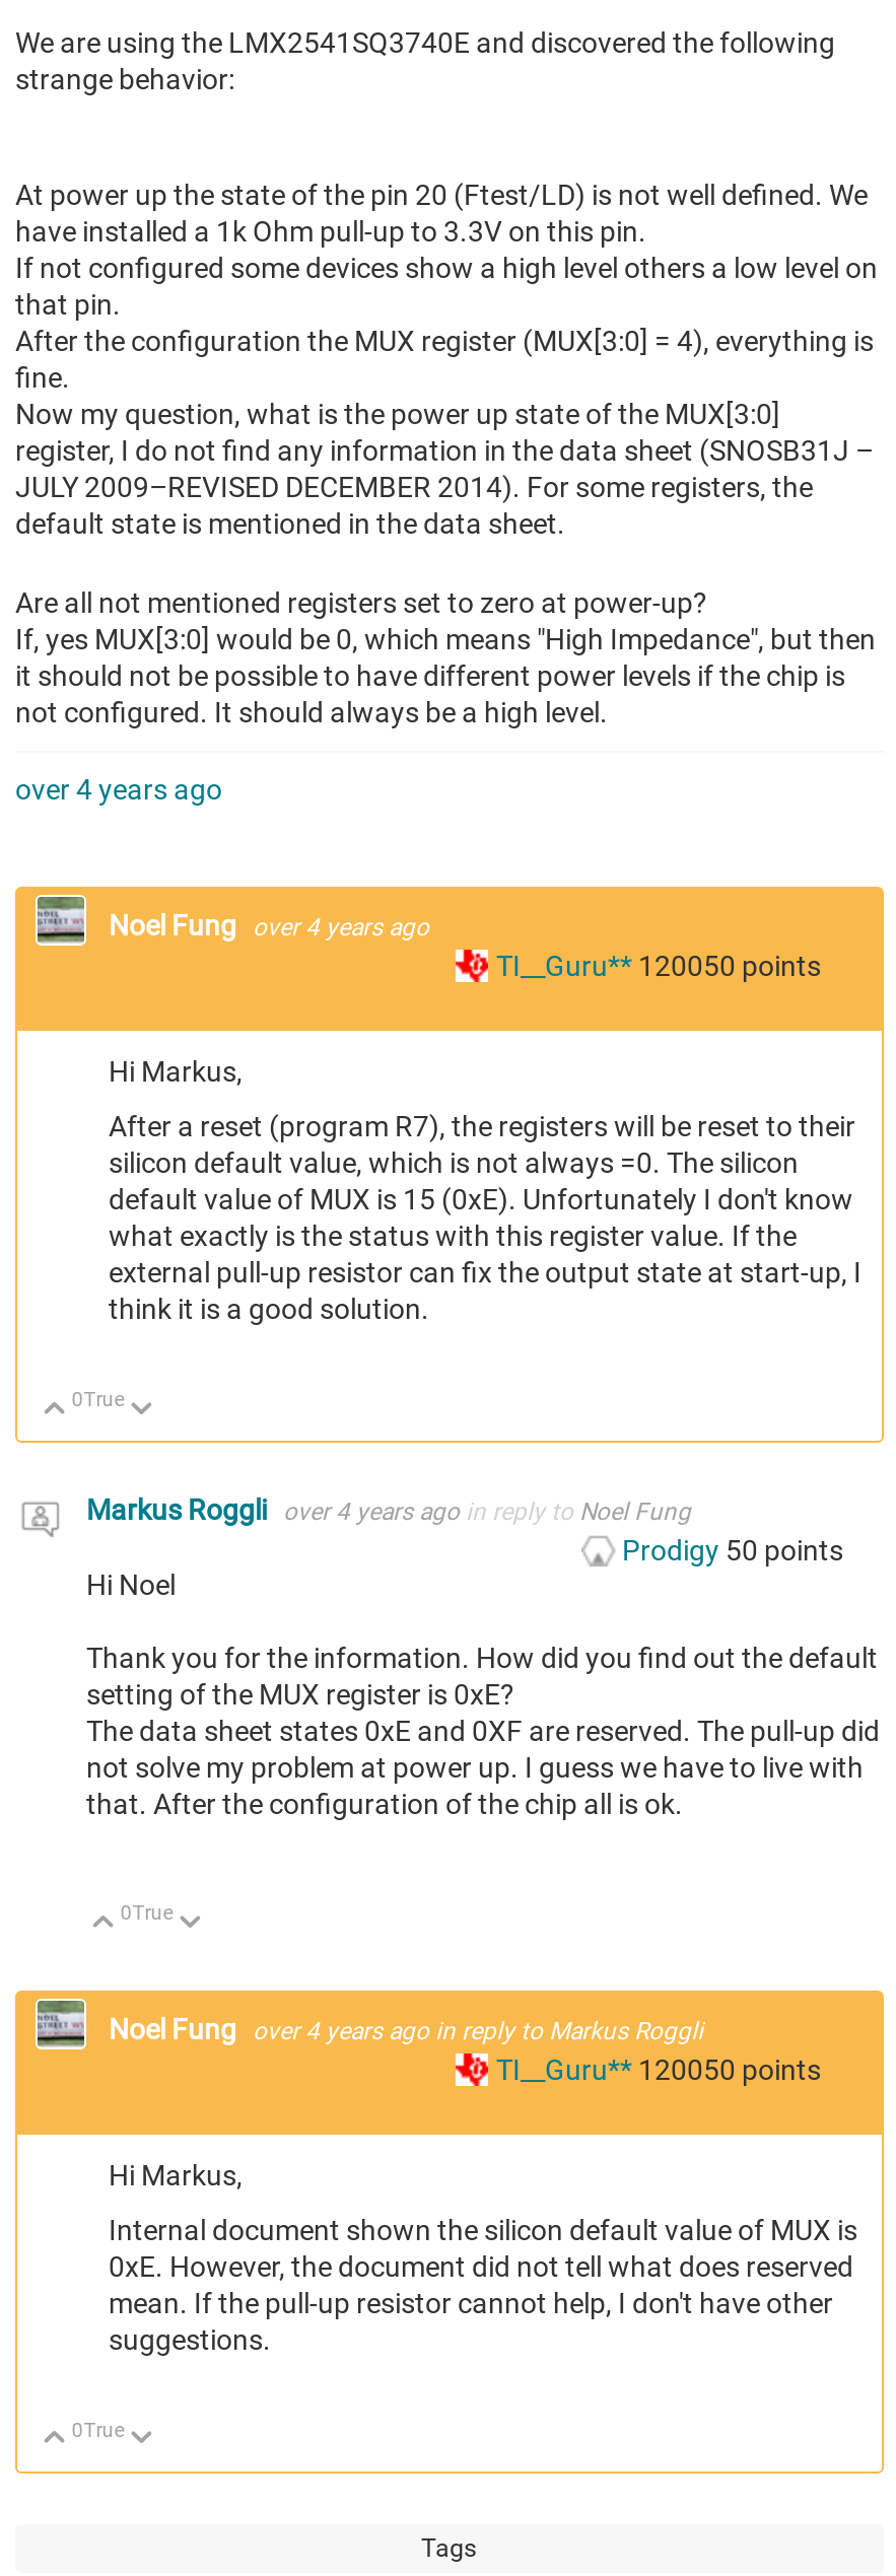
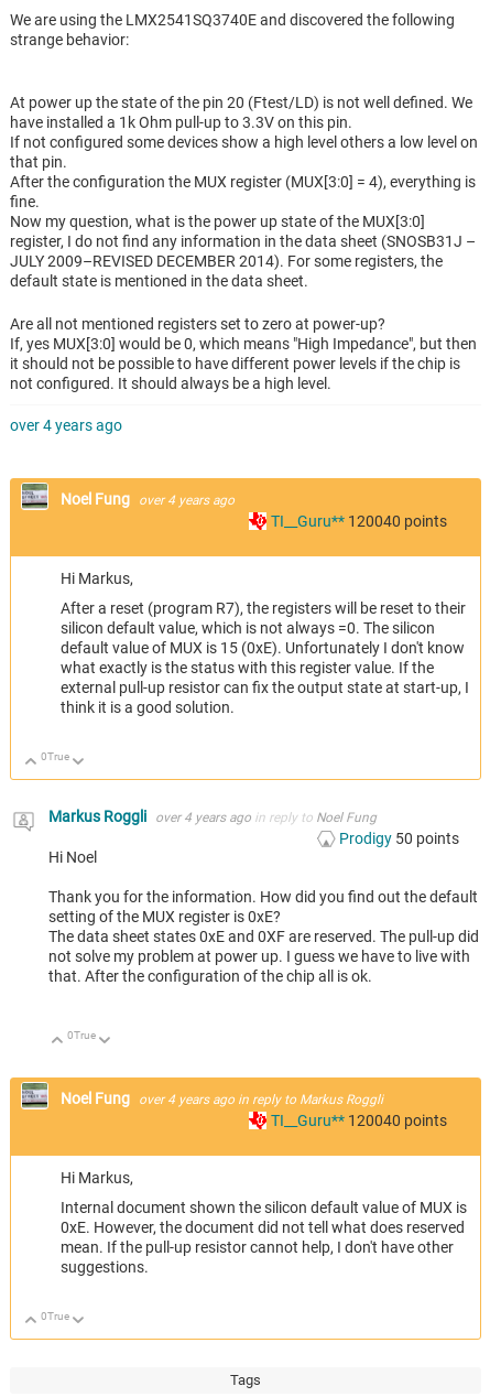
- TI__Guru** 120050 points
+ TI__Guru** 120040 points

- TI__Guru** 120050 points
+ TI__Guru** 120040 points
